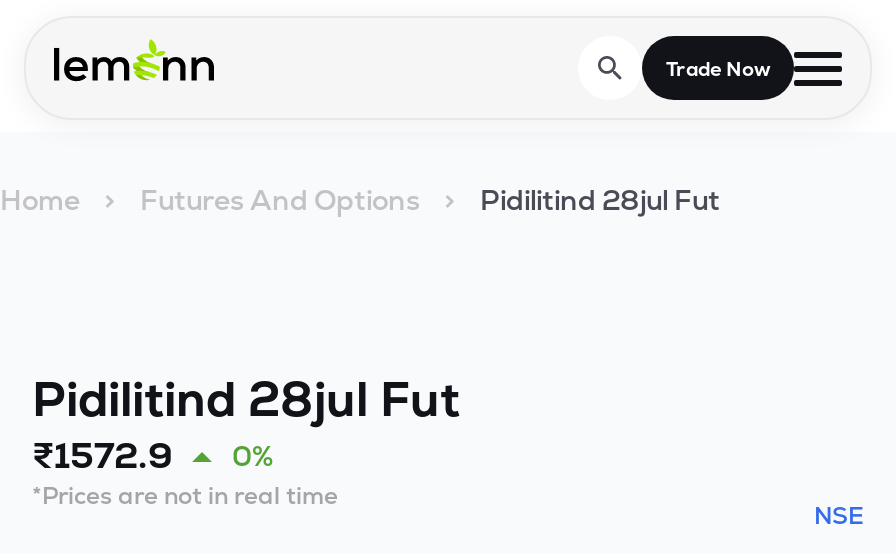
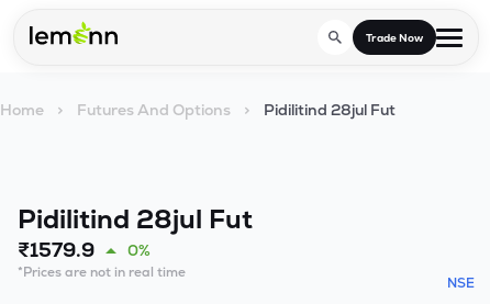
- ₹1572.9 0%
+ ₹1579.9 0%
